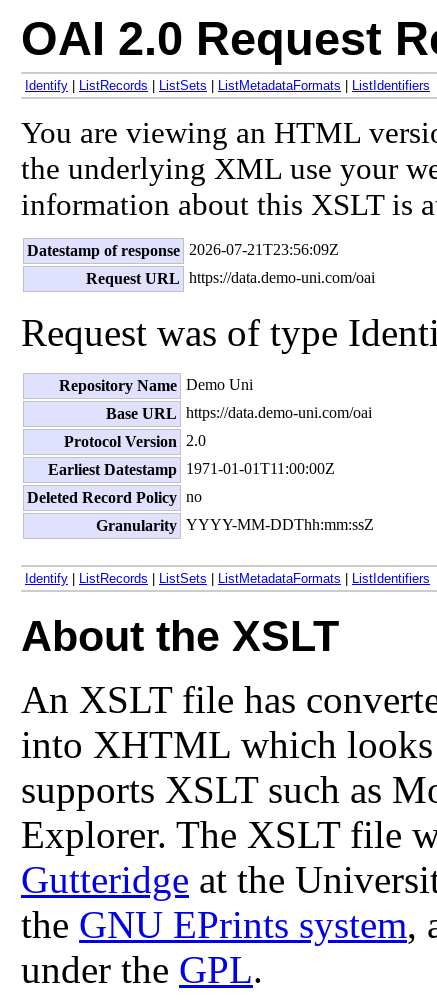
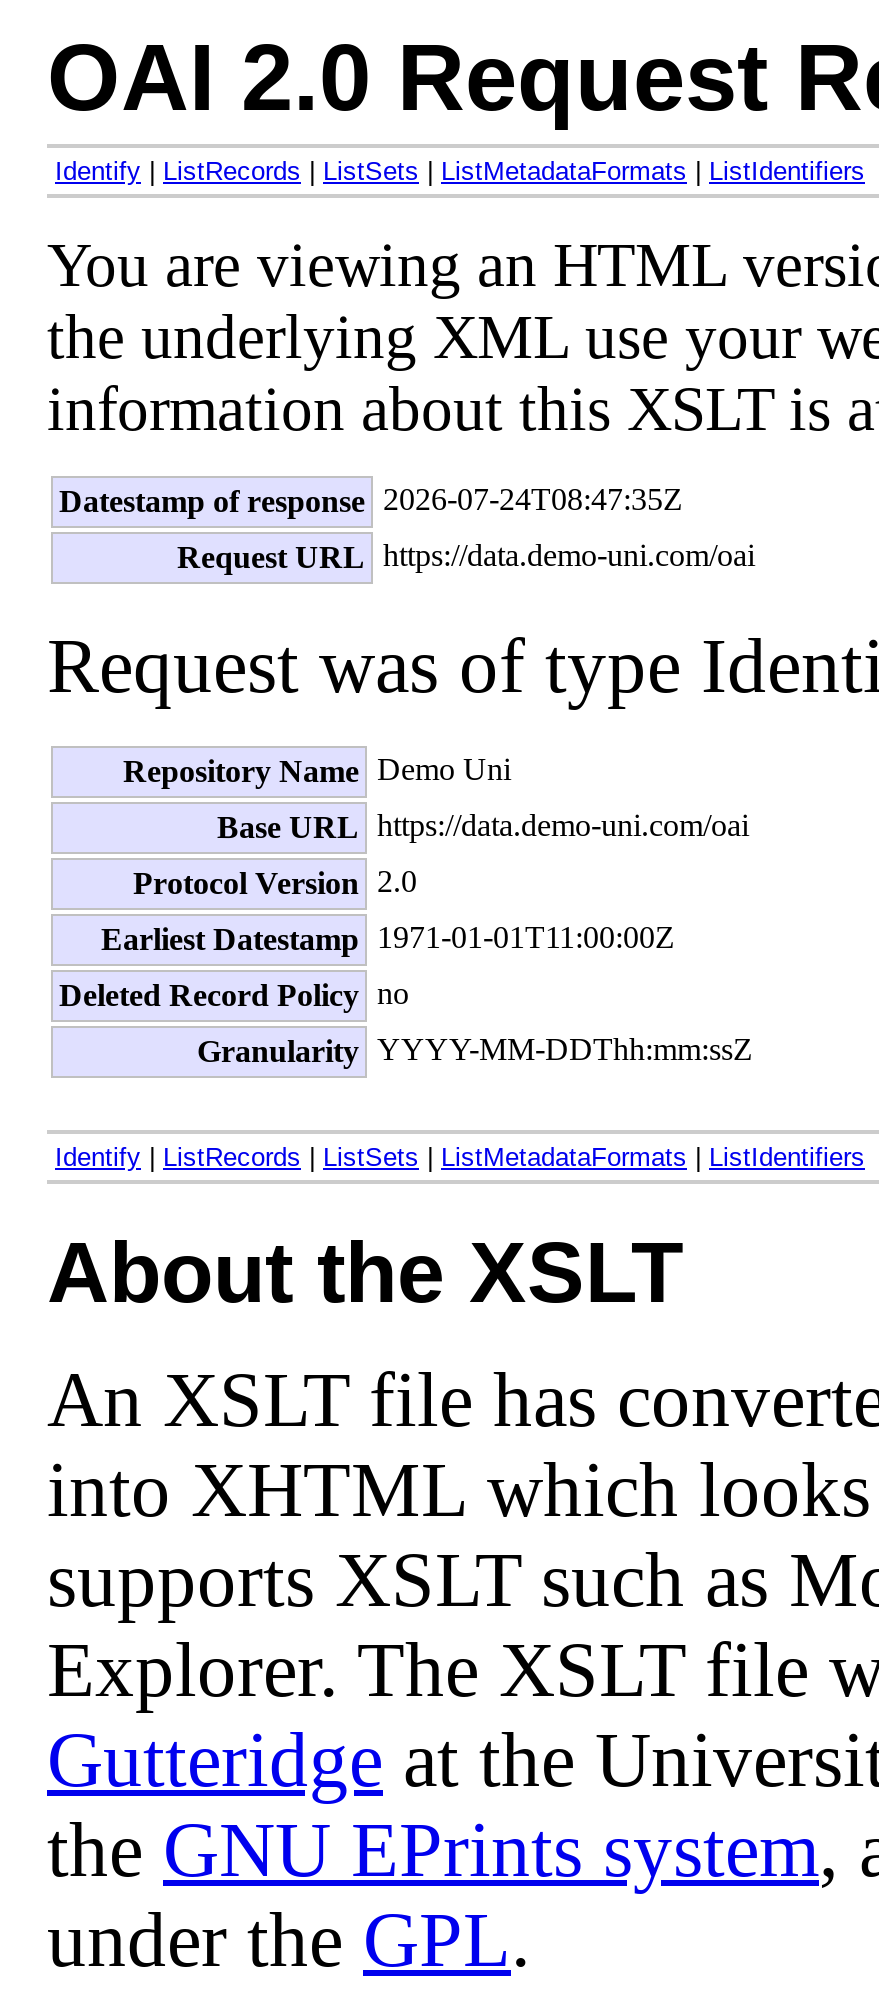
- Datestamp of response 2026-07-21T23:56:09Z
+ Datestamp of response 2026-07-24T08:47:35Z
